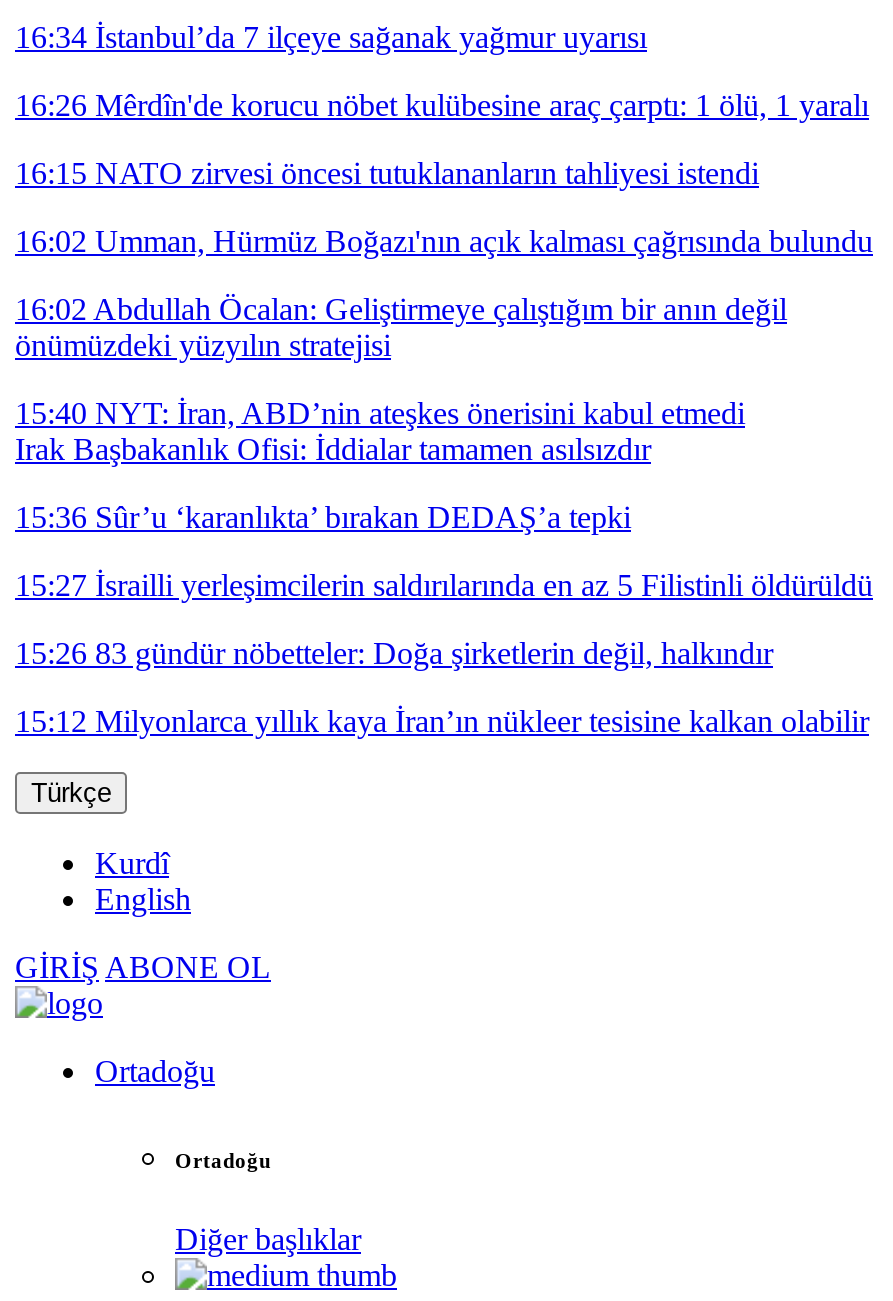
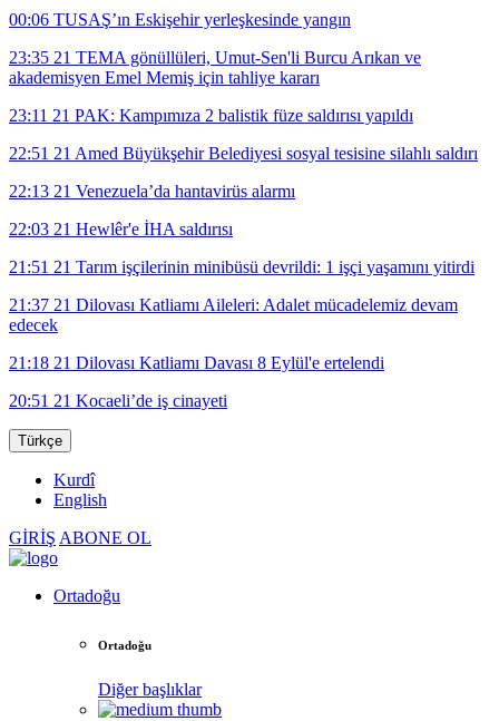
- 16:34 İstanbul’da 7 ilçeye sağanak yağmur uyarısı
+ 00:06 TUSAŞ’ın Eskişehir yerleşkesinde yangın

- 16:26 Mêrdîn'de korucu nöbet kulübesine araç çarptı: 1 ölü, 1 yaralı
+ 23:35 21 TEMA gönüllüleri, Umut-Sen'li Burcu Arıkan ve
+ akademisyen Emel Memiş için tahliye kararı

- 16:15 NATO zirvesi öncesi tutuklananların tahliyesi istendi
+ 23:11 21 PAK: Kampımıza 2 balistik füze saldırısı yapıldı

- 16:02 Umman, Hürmüz Boğazı'nın açık kalması çağrısında bulundu
+ 22:51 21 Amed Büyükşehir Belediyesi sosyal tesisine silahlı saldırı

- 16:02 Abdullah Öcalan: Geliştirmeye çalıştığım bir anın değil
- önümüzdeki yüzyılın stratejisi
+ 22:13 21 Venezuela’da hantavirüs alarmı

- 15:40 NYT: İran, ABD’nin ateşkes önerisini kabul etmedi
- Irak Başbakanlık Ofisi: İddialar tamamen asılsızdır
+ 22:03 21 Hewlêr'e İHA saldırısı

- 15:36 Sûr’u ‘karanlıkta’ bırakan DEDAŞ’a tepki
+ 21:51 21 Tarım işçilerinin minibüsü devrildi: 1 işçi yaşamını yitirdi

- 15:27 İsrailli yerleşimcilerin saldırılarında en az 5 Filistinli öldürüldü
+ 21:37 21 Dilovası Katliamı Aileleri: Adalet mücadelemiz devam
+ edecek

- 15:26 83 gündür nöbetteler: Doğa şirketlerin değil, halkındır
+ 21:18 21 Dilovası Katliamı Davası 8 Eylül'e ertelendi

- 15:12 Milyonlarca yıllık kaya İran’ın nükleer tesisine kalkan olabilir
+ 20:51 21 Kocaeli’de iş cinayeti
